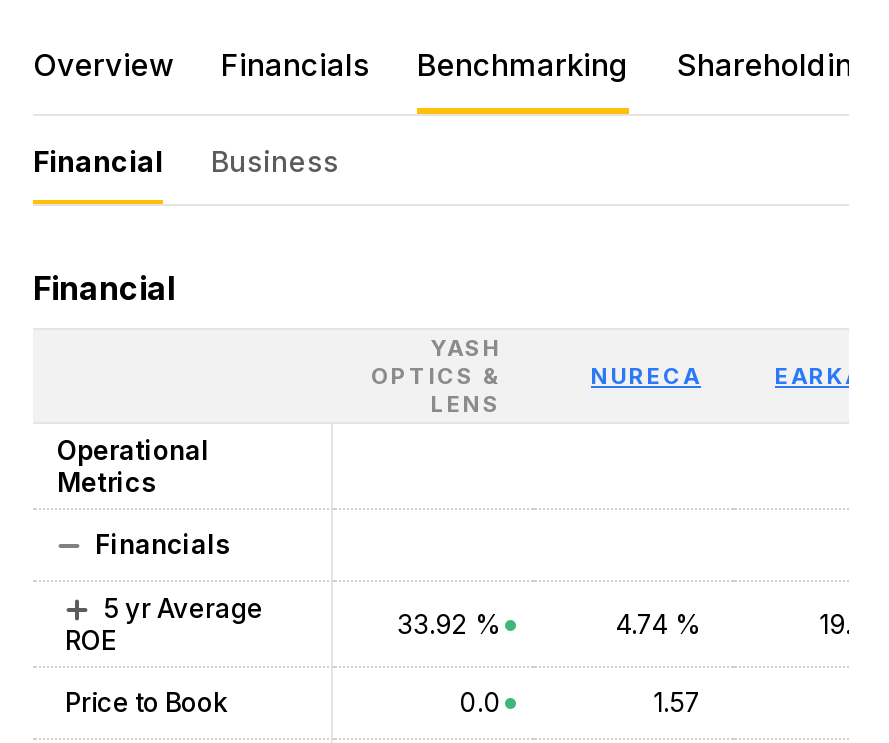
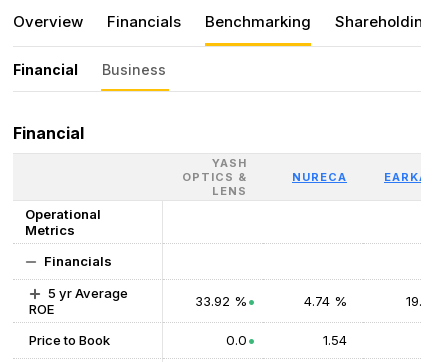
- 1.57
+ 1.54
